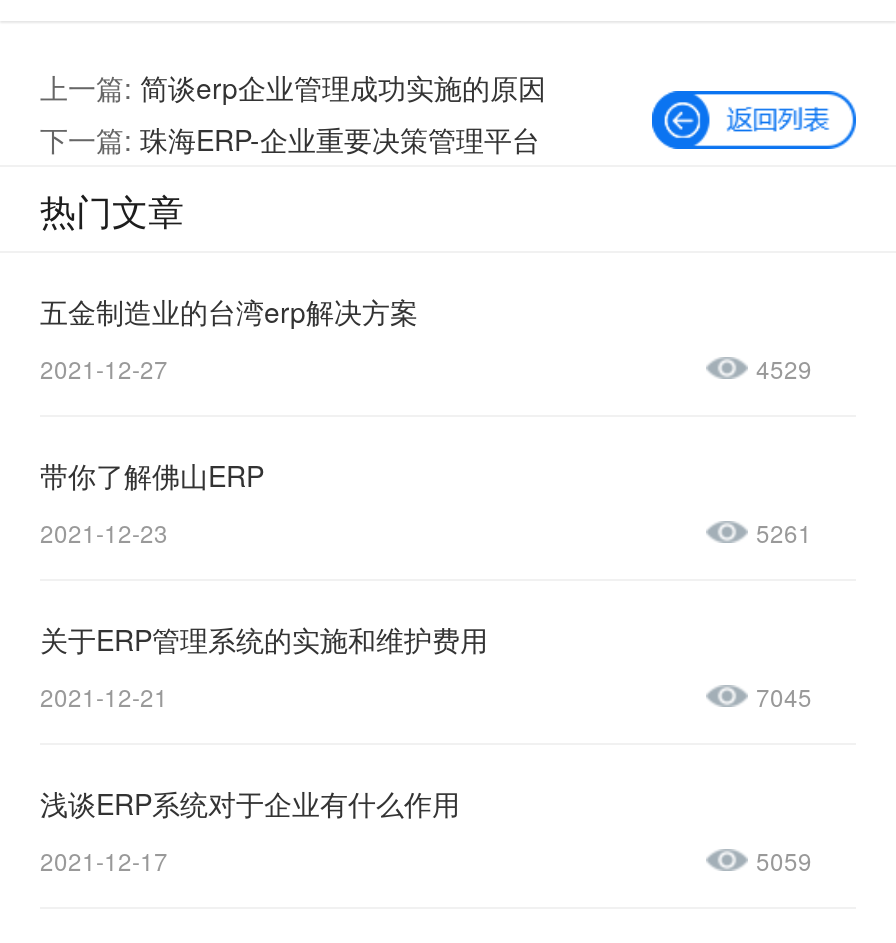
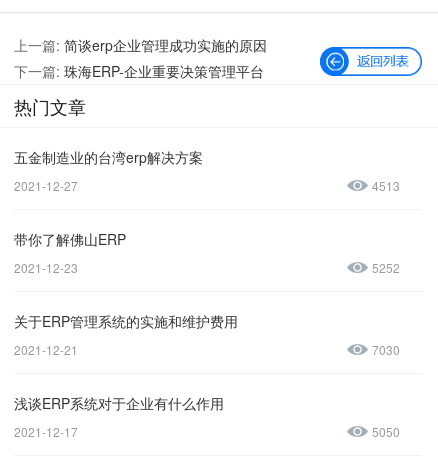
- 4529
+ 4513

- 5261
+ 5252

- 7045
+ 7030

- 5059
+ 5050
